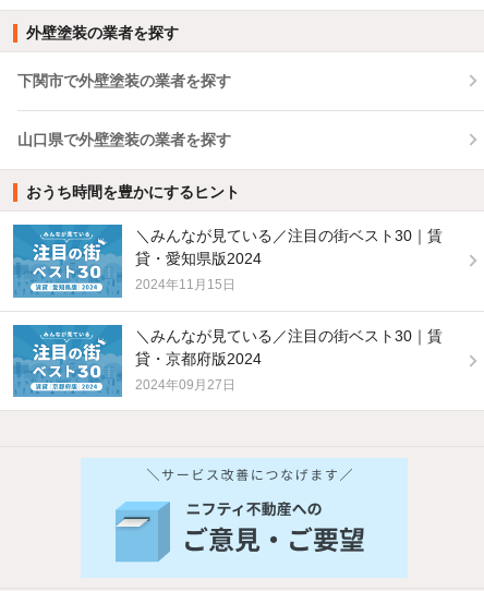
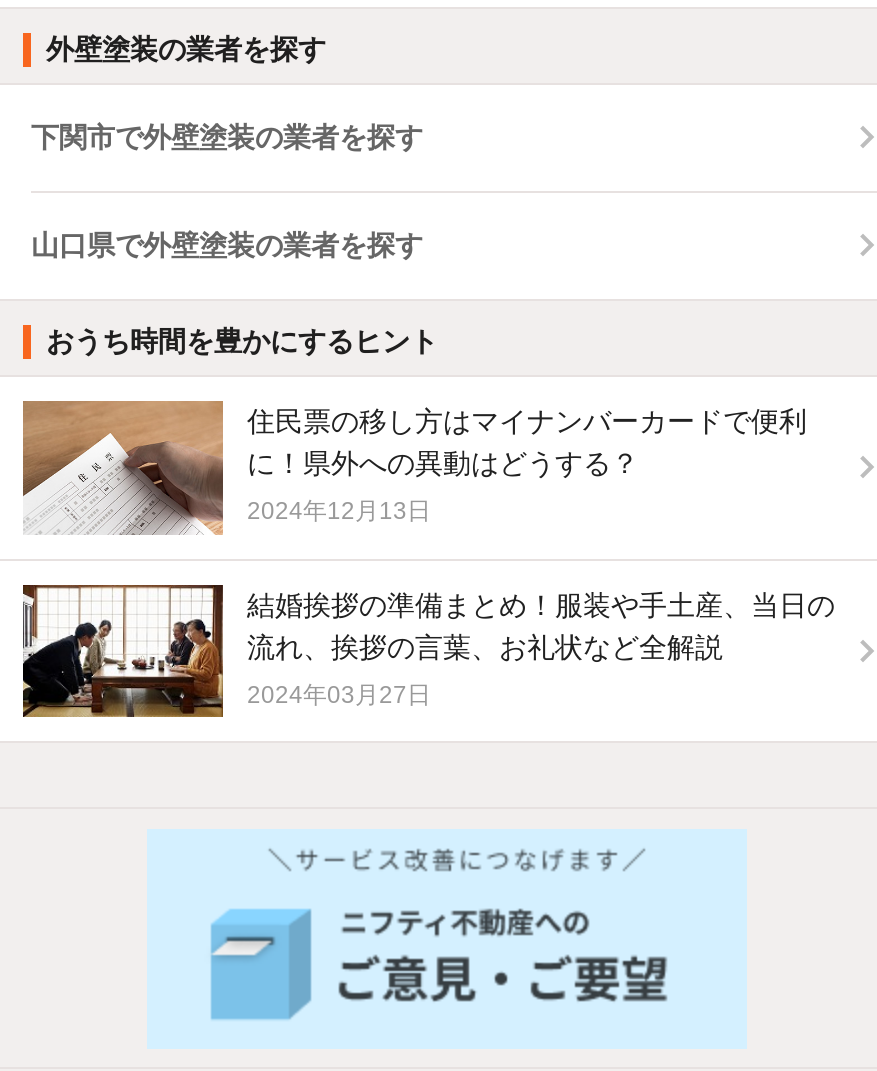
- [image]
- ＼みんなが見ている／注目の街ベスト30｜賃
- 貸・愛知県版2024
+ [image]
+ 住民票の移し方はマイナンバーカードで便利
+ に！県外への異動はどうする？

- 2024年11月15日
+ 2024年12月13日

- [image]
- ＼みんなが見ている／注目の街ベスト30｜賃
- 貸・京都府版2024
+ [image]
+ 結婚挨拶の準備まとめ！服装や手土産、当日の
+ 流れ、挨拶の言葉、お礼状など全解説

- 2024年09月27日
+ 2024年03月27日
